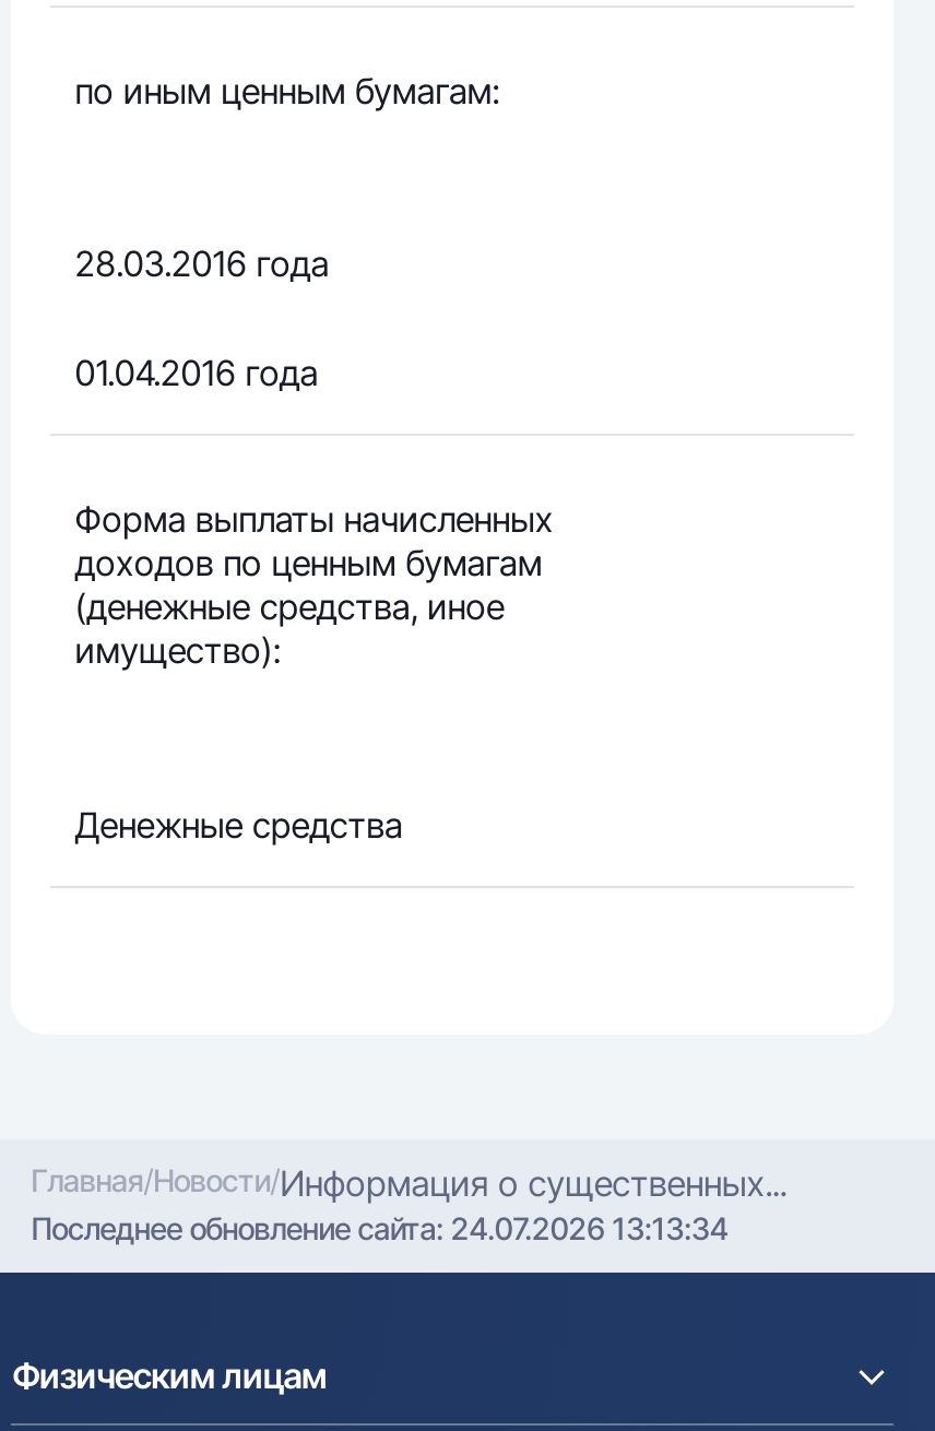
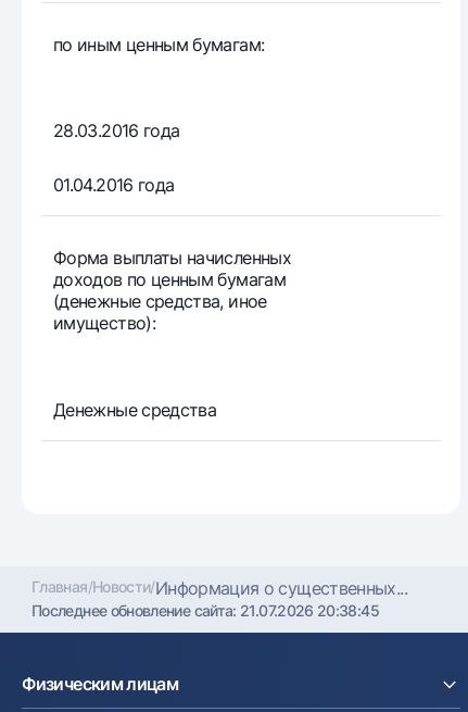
- Последнее обновление сайта: 24.07.2026 13:13:34
+ Последнее обновление сайта: 21.07.2026 20:38:45
